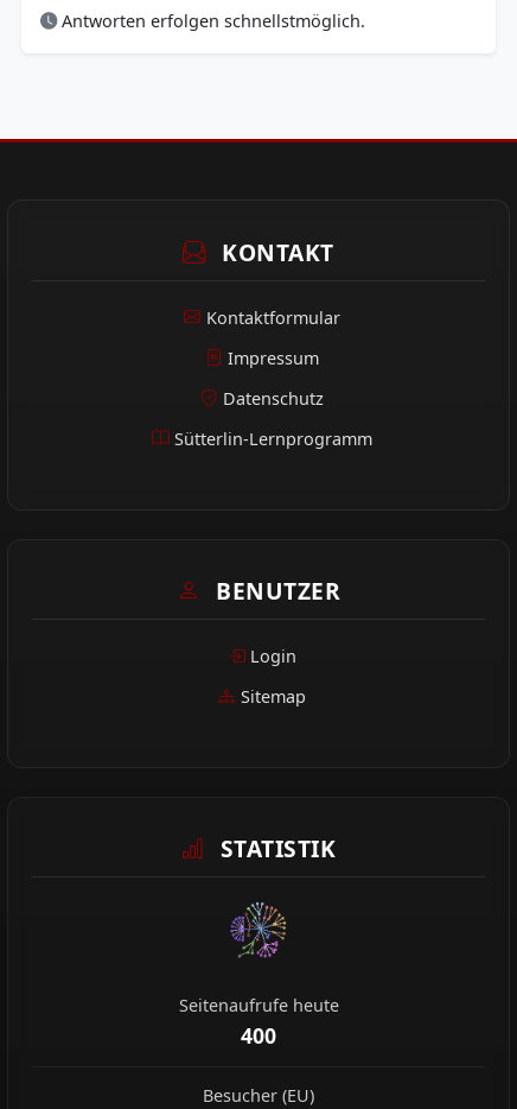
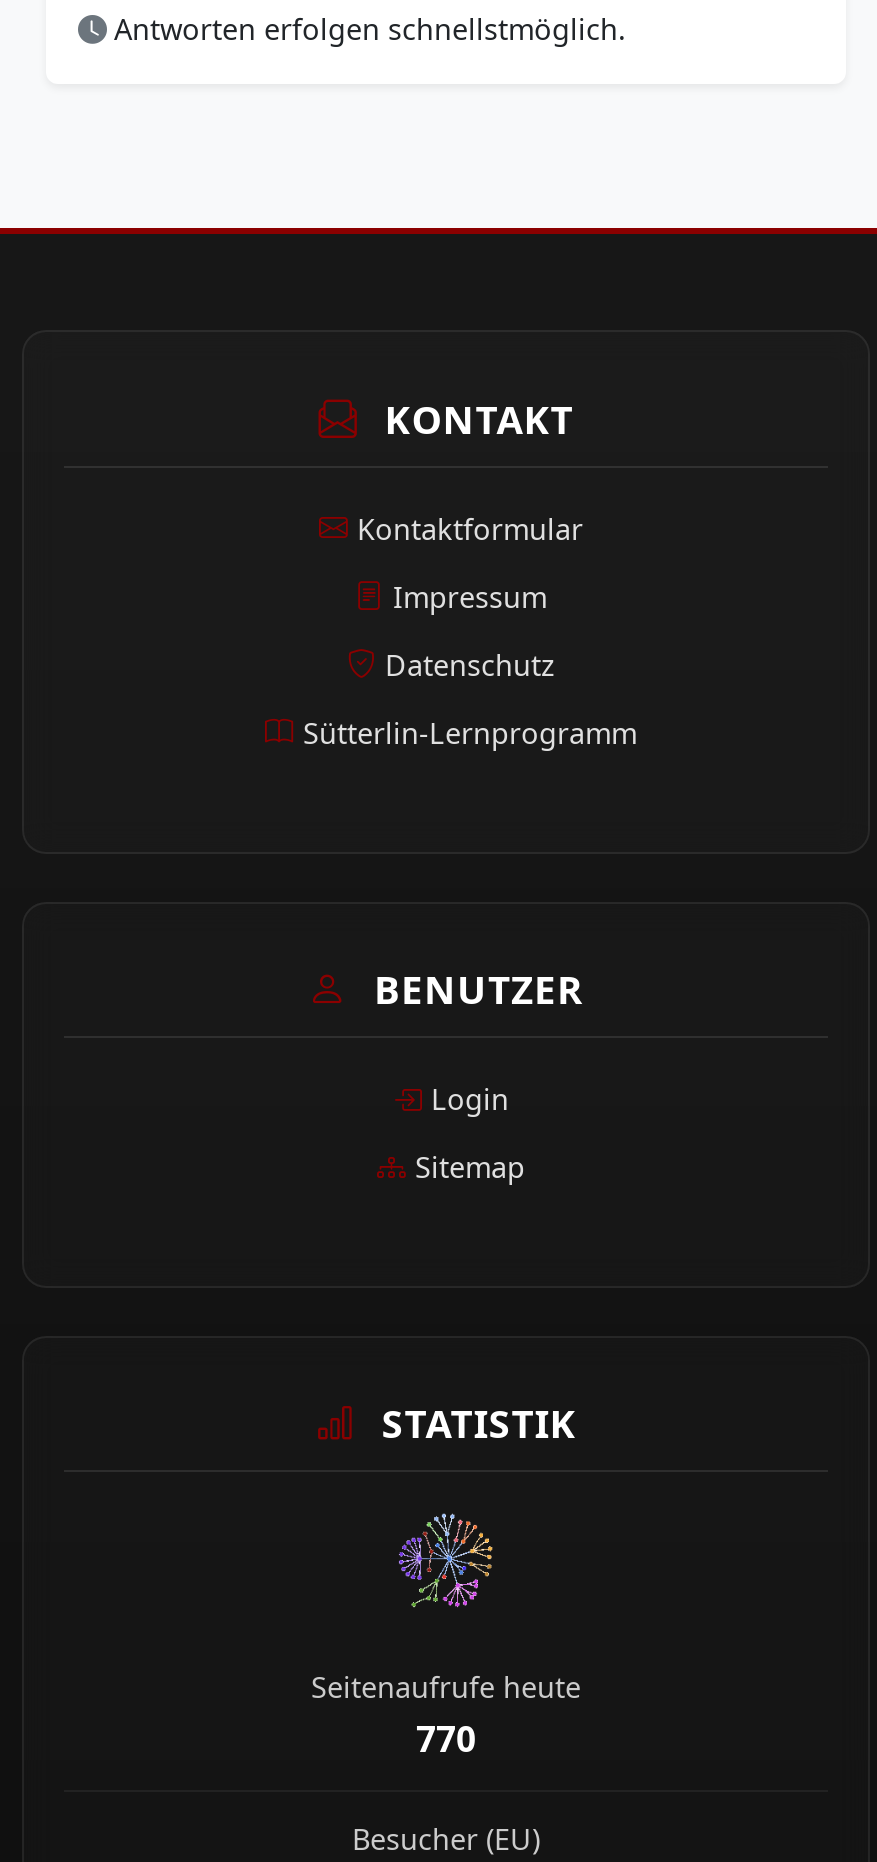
- 400
+ 770
